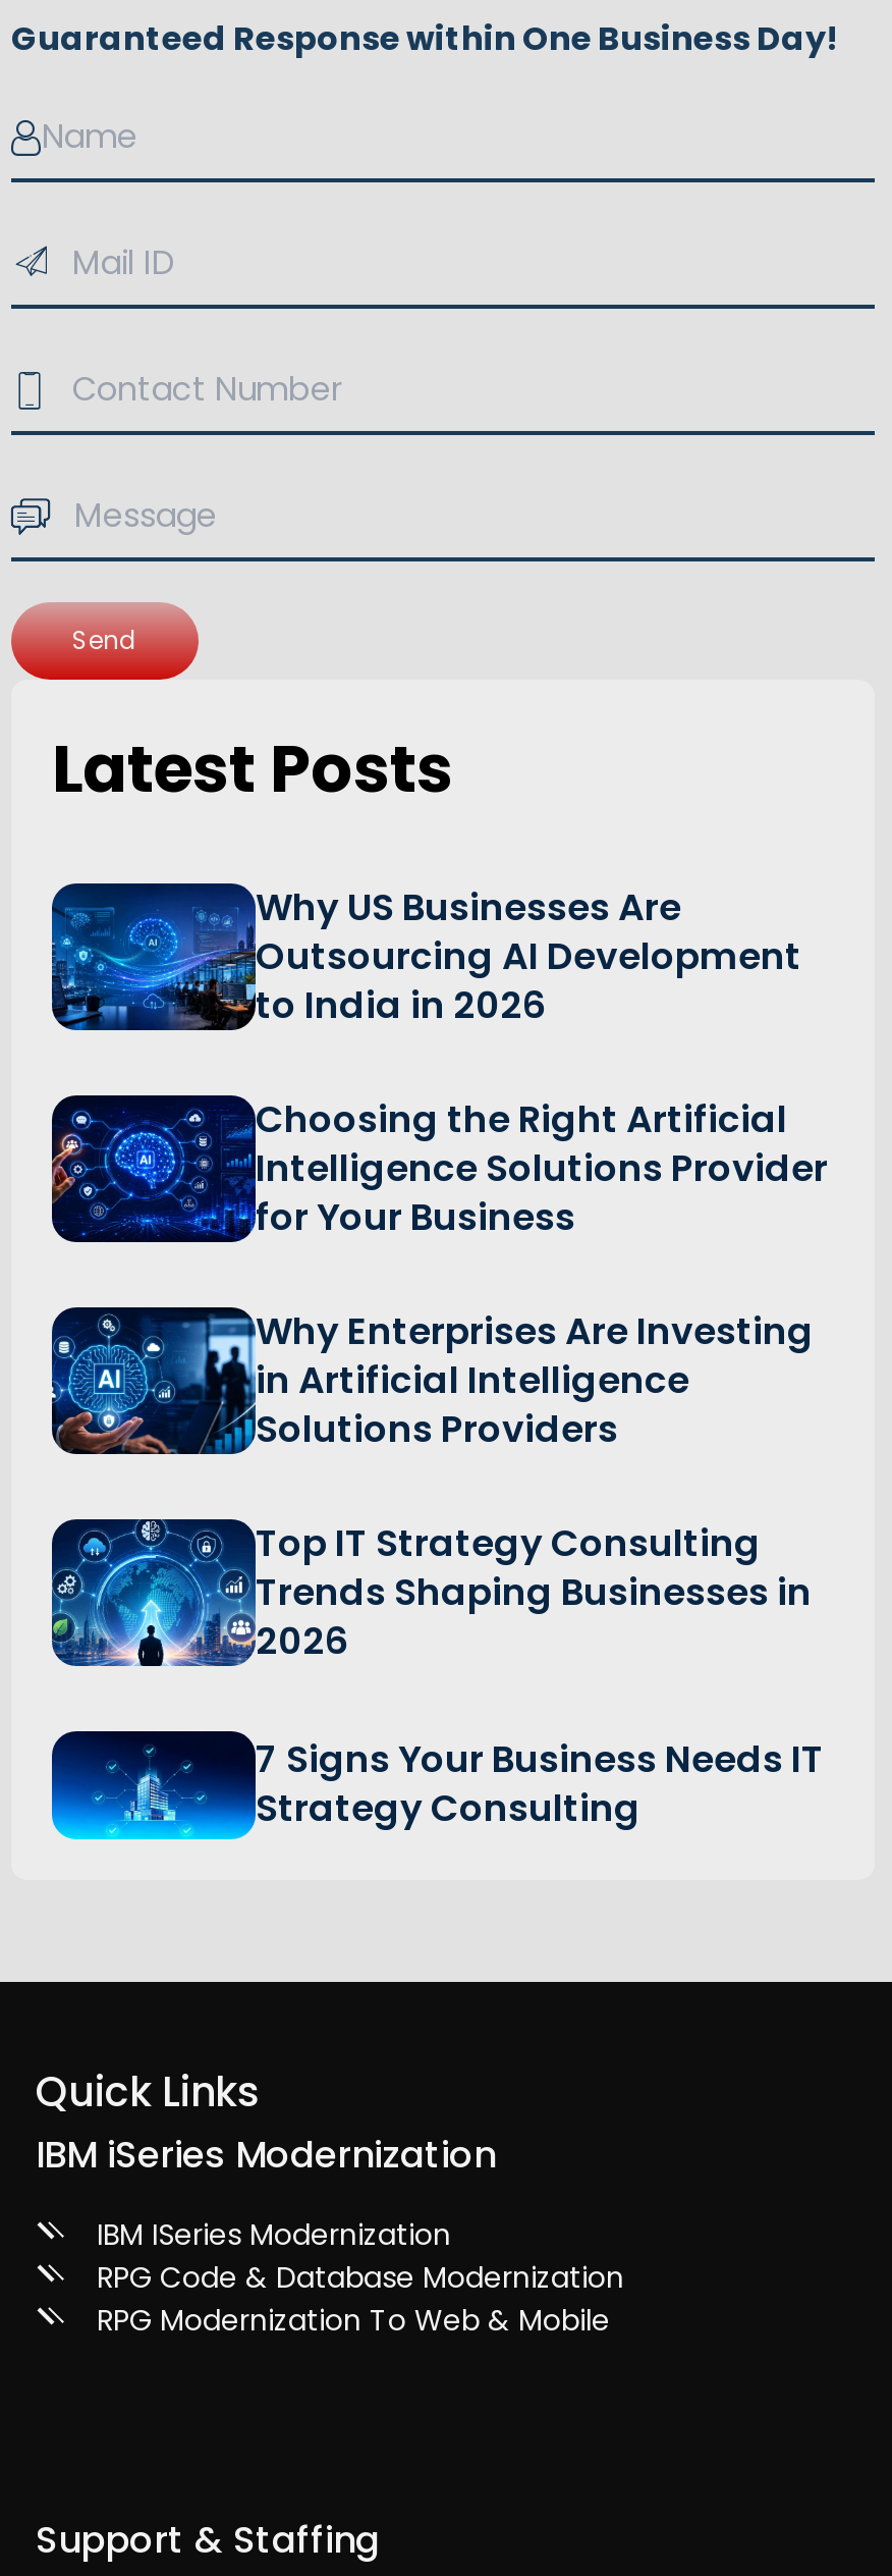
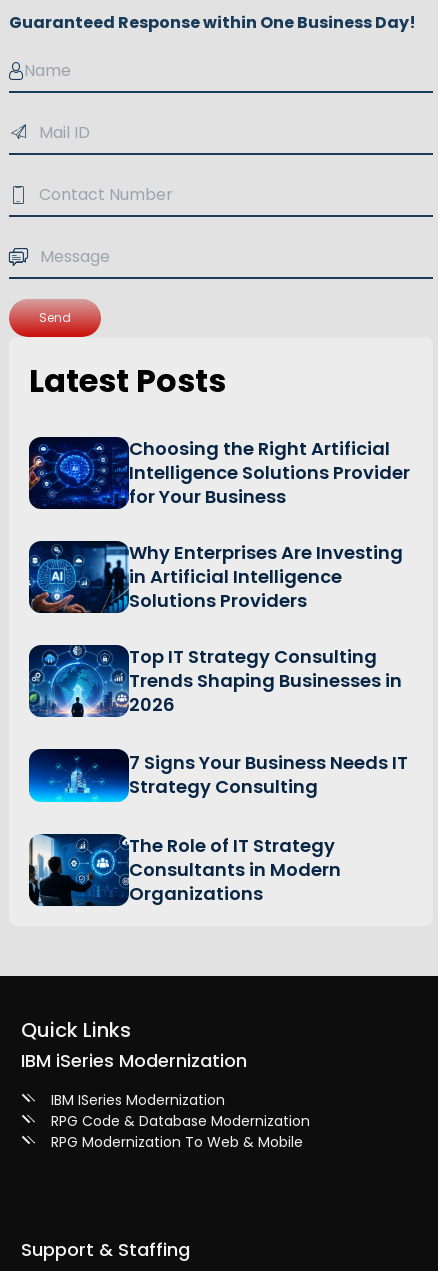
- [image]
- Why US Businesses Are
- Outsourcing AI Development
- to India in 2026

moved up: [image] | Choosing the Right Artificial | Intelligence Solutions Provider | ... | 7 Signs Your Business Needs IT | Strategy Consulting

+ [image]
+ The Role of IT Strategy
+ Consultants in Modern
+ Organizations
